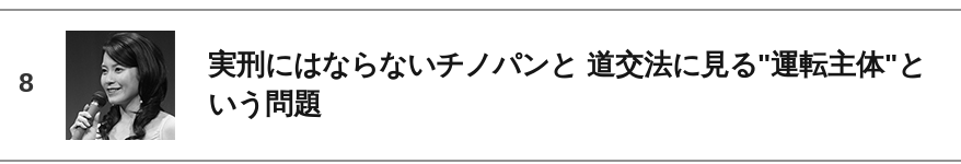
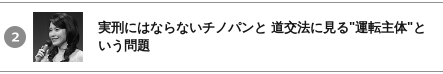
- 8
